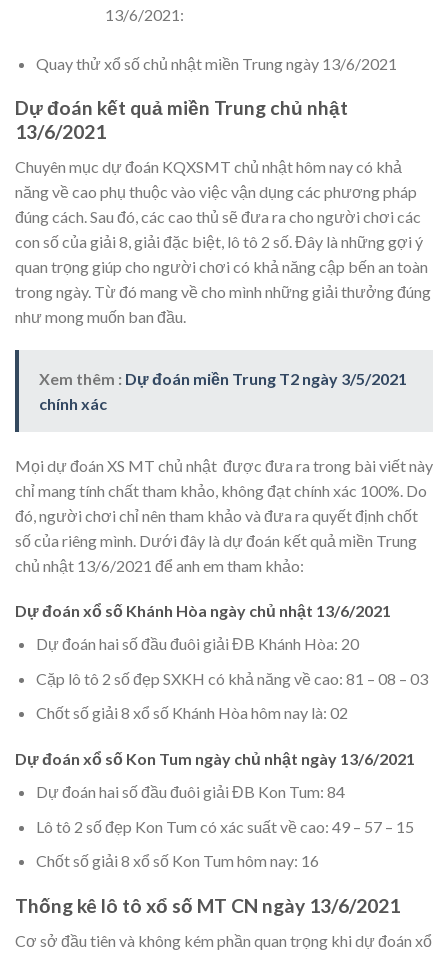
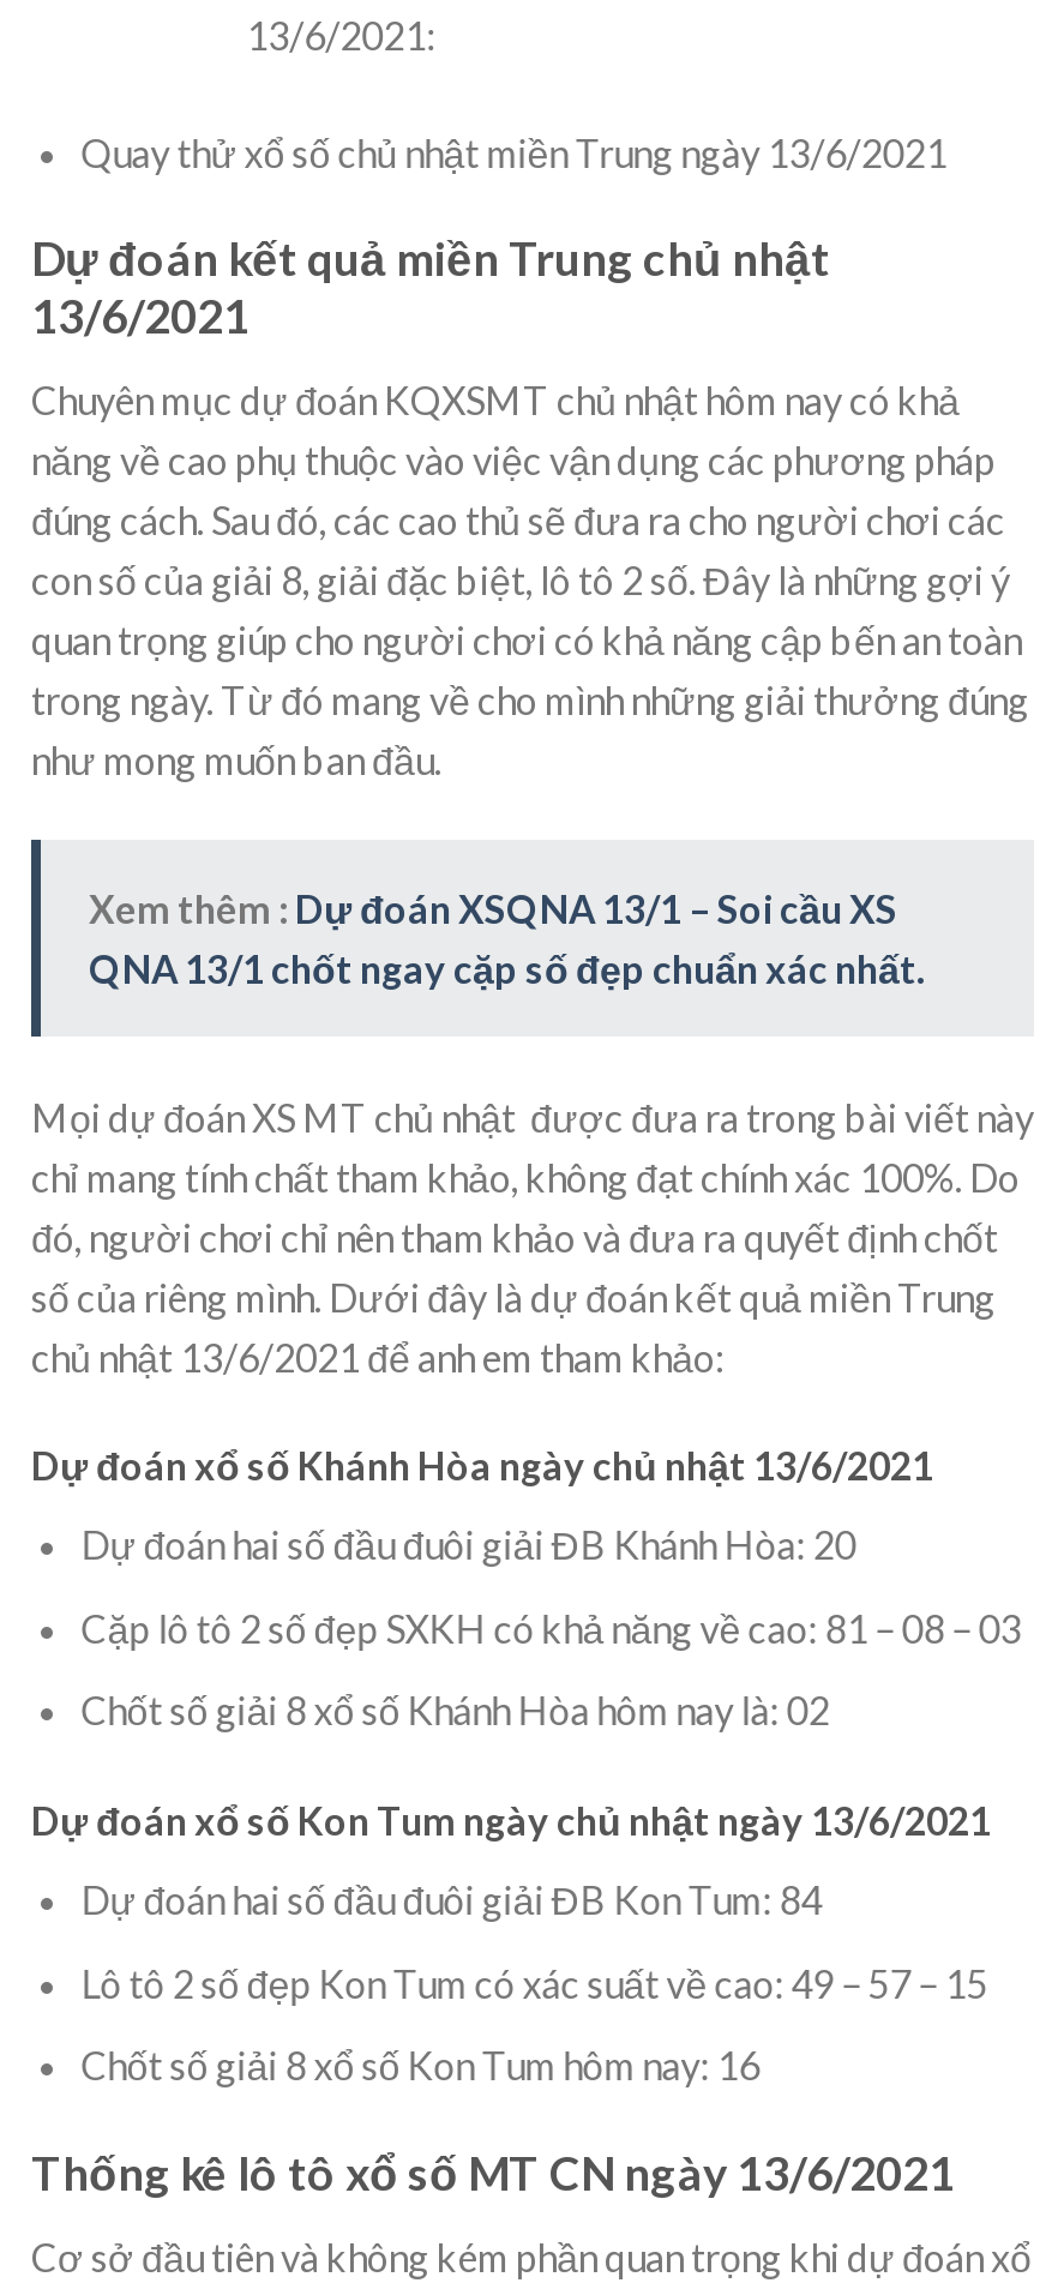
- Xem thêm : Dự đoán miền Trung T2 ngày 3/5/2021
- chính xác
+ Xem thêm : Dự đoán XSQNA 13/1 – Soi cầu XS
+ QNA 13/1 chốt ngay cặp số đẹp chuẩn xác nhất.
